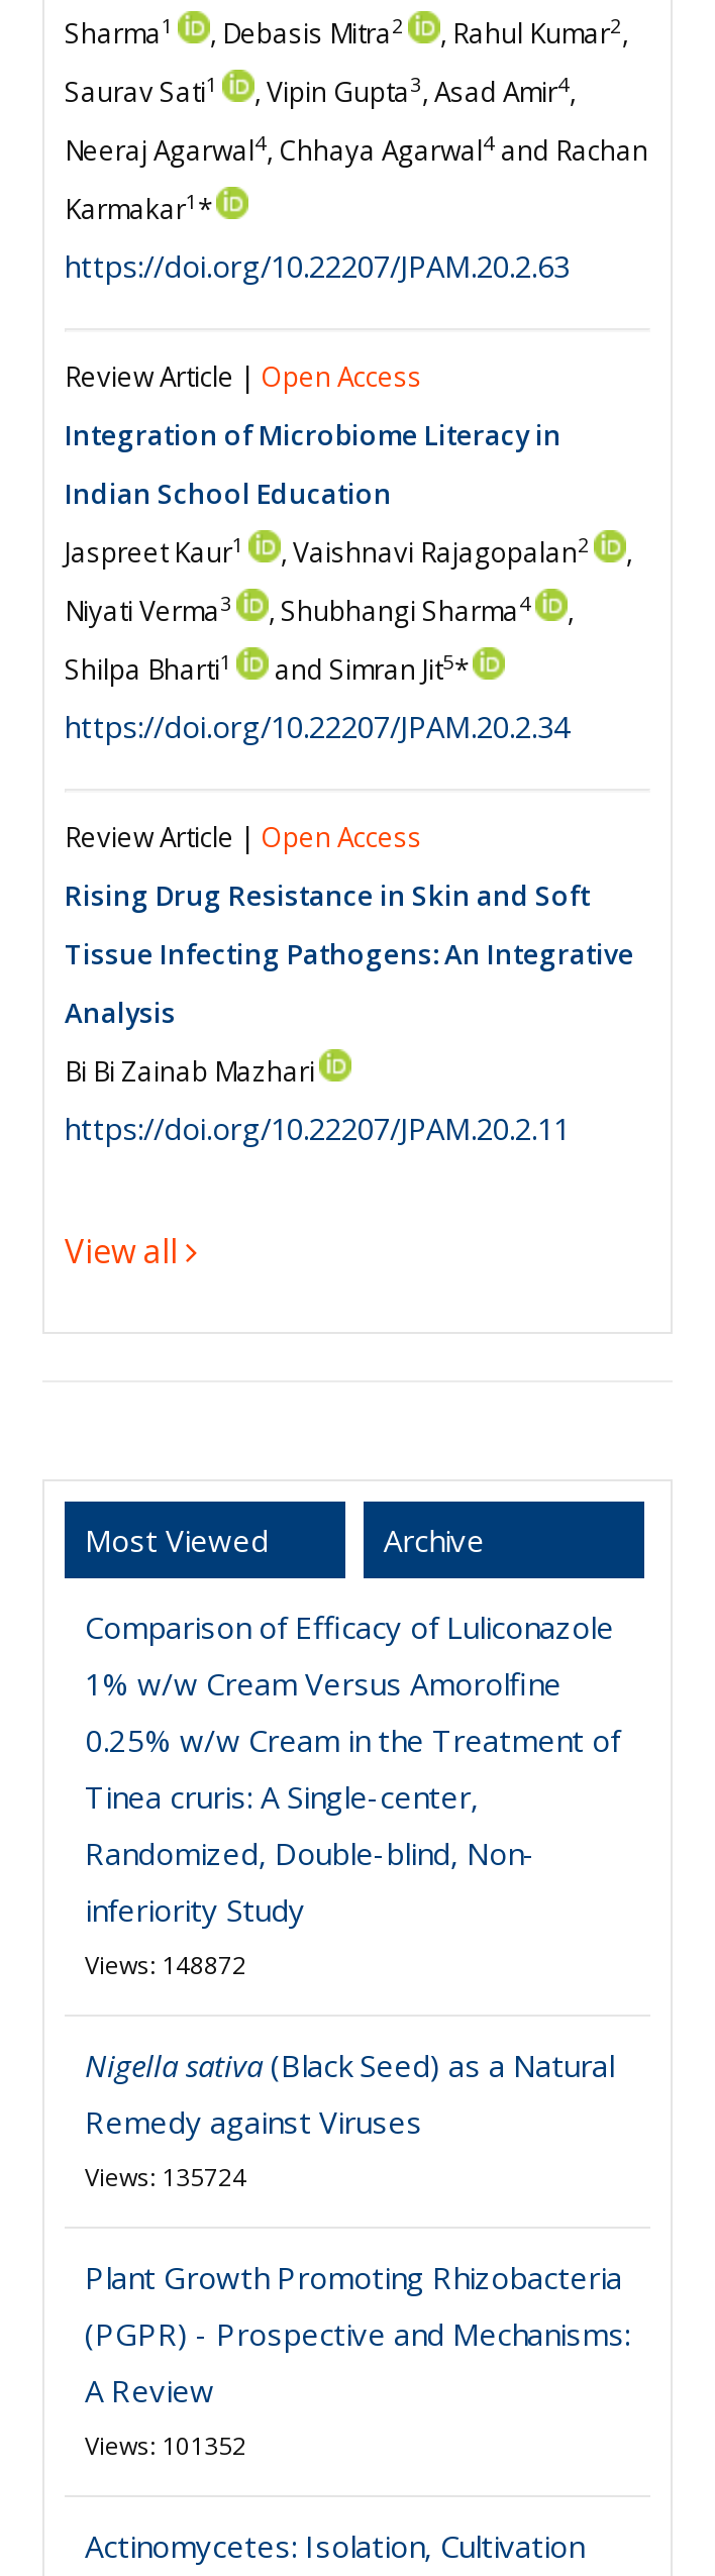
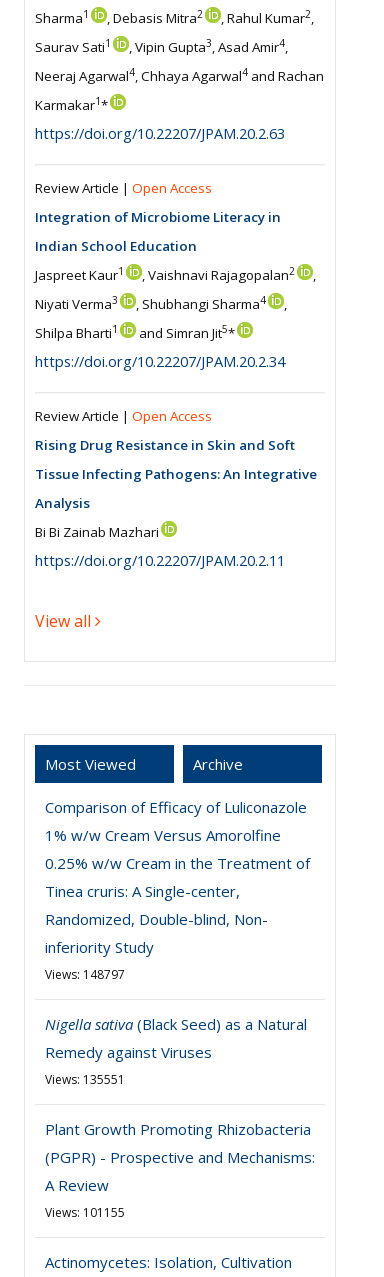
- Views: 148872
+ Views: 148797

- Views: 135724
+ Views: 135551

- Views: 101352
+ Views: 101155
